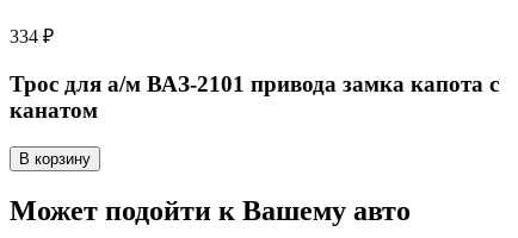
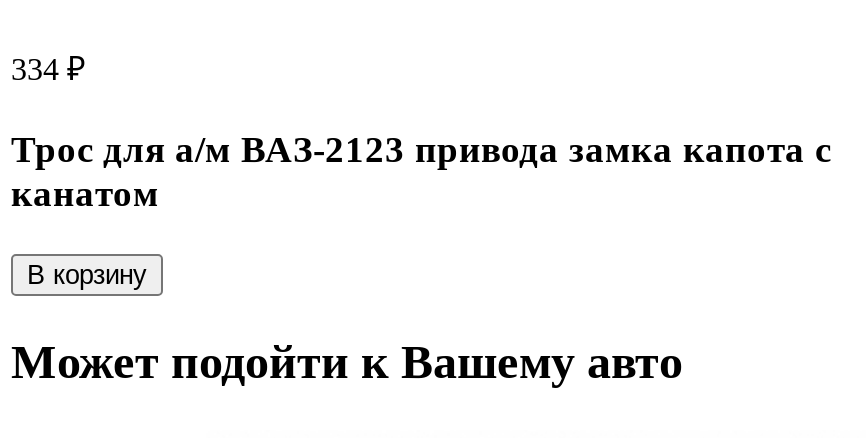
- Трос для а/м ВАЗ-2101 привода замка капота с
+ Трос для а/м ВАЗ-2123 привода замка капота с
